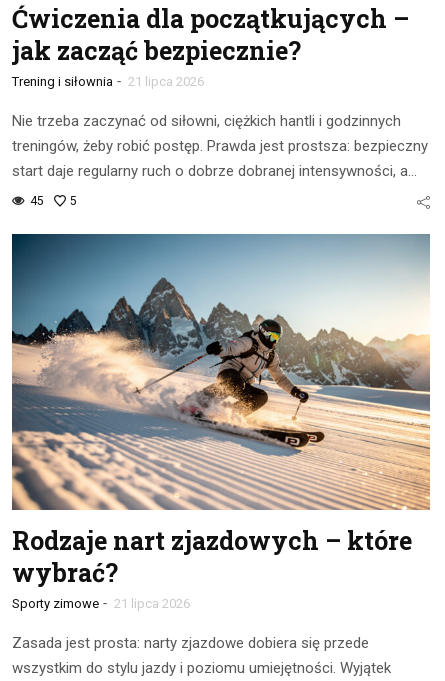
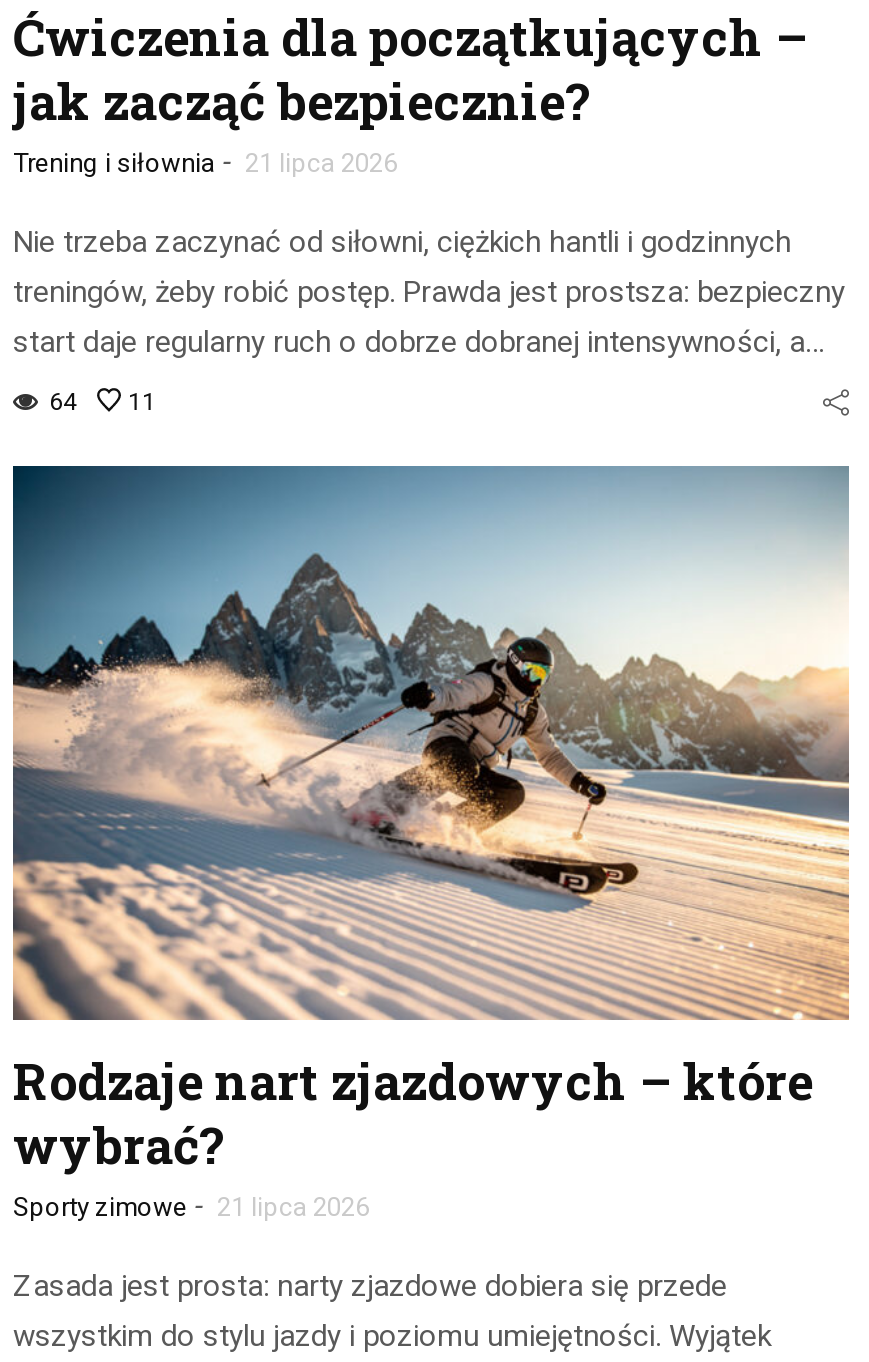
- 45
+ 64

- 5
+ 11
